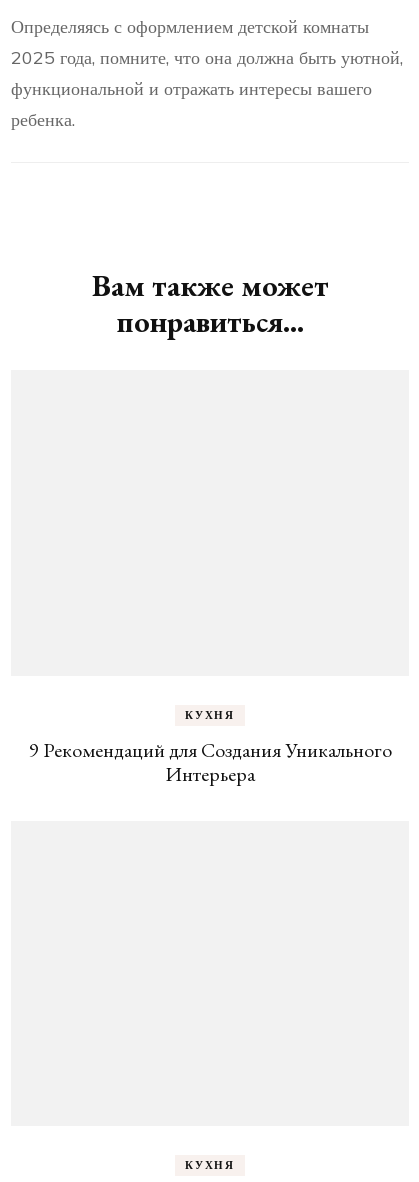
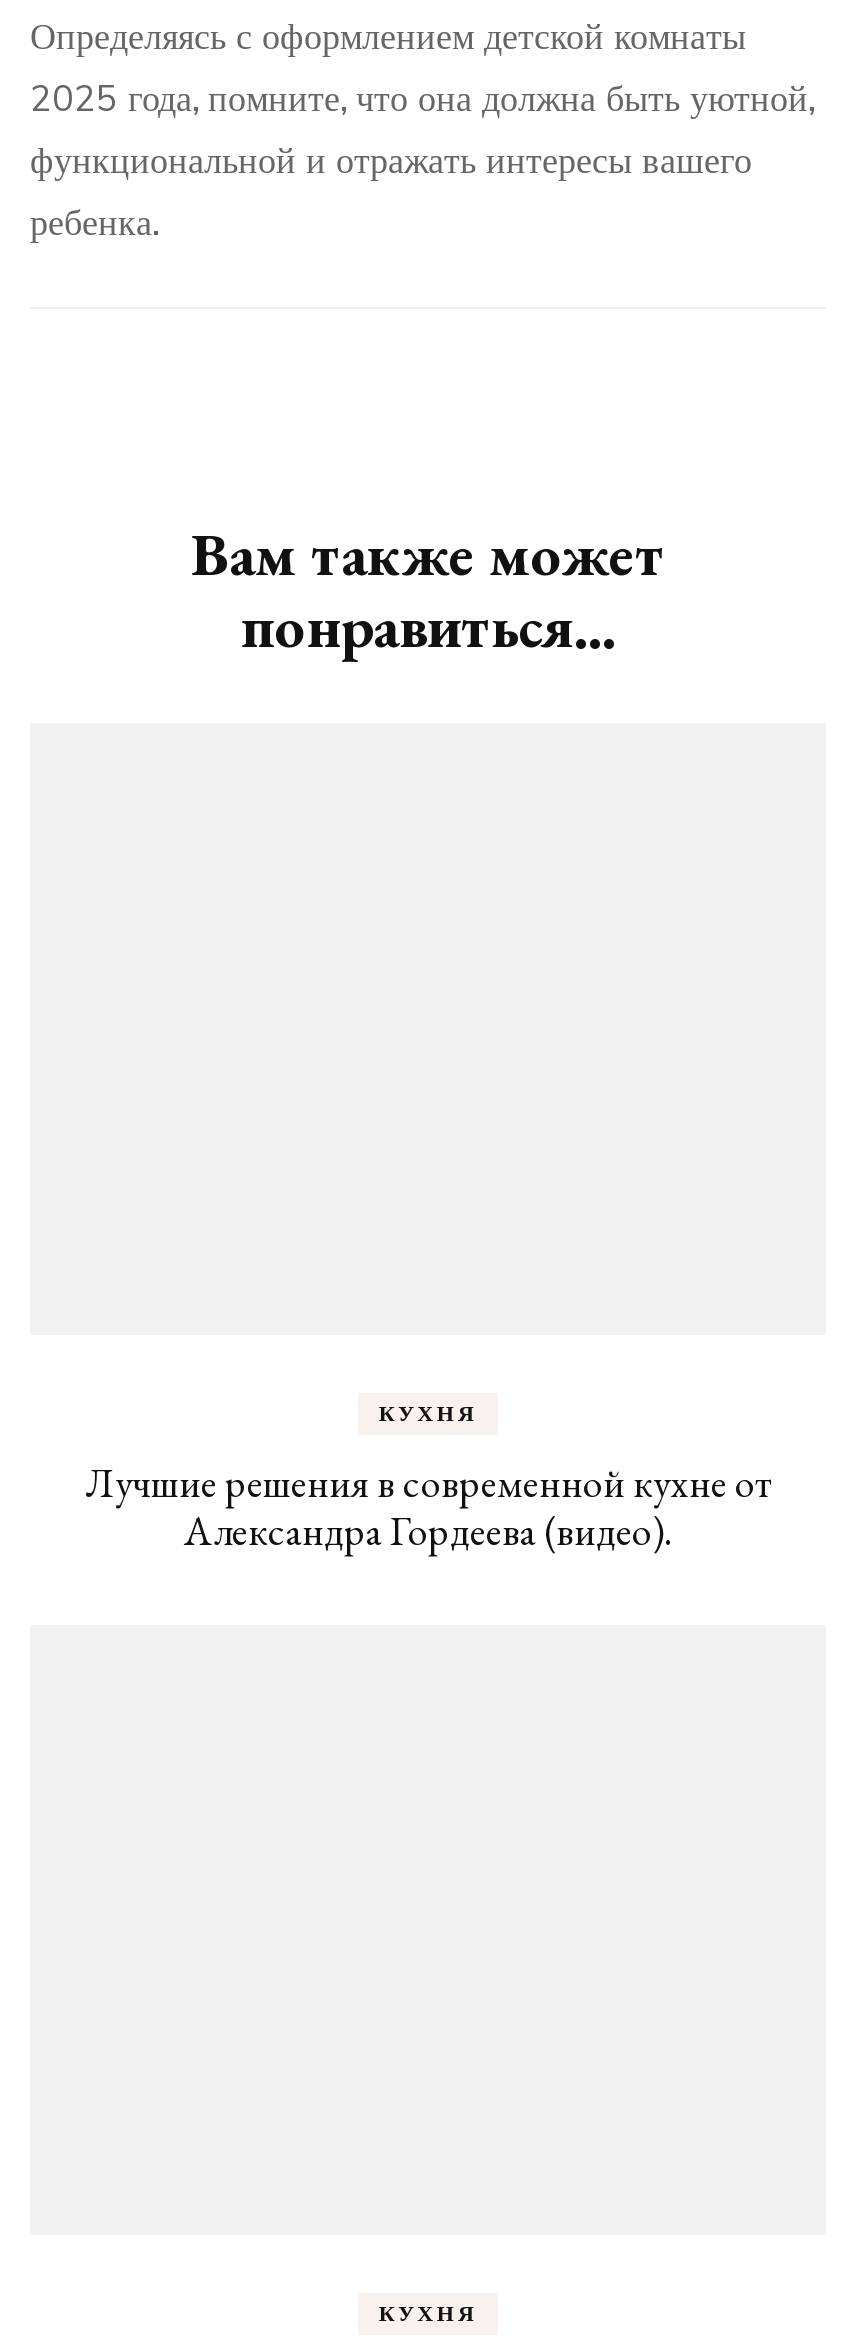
- 9 Рекомендаций для Создания Уникального
- Интерьера
+ Лучшие решения в современной кухне от
+ Александра Гордеева (видео).
